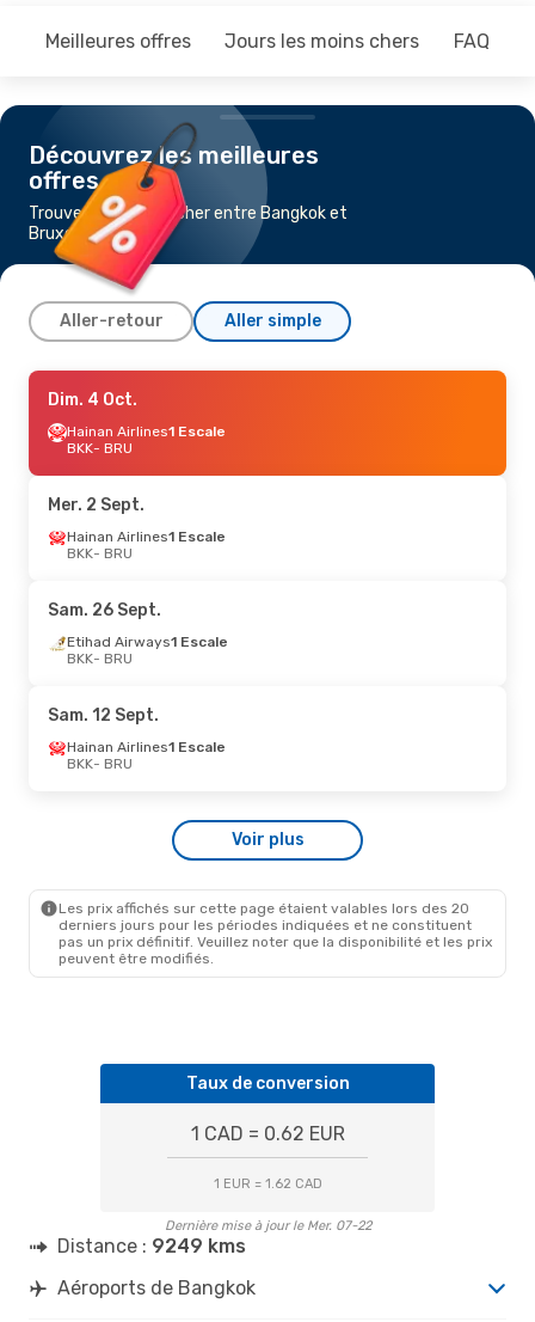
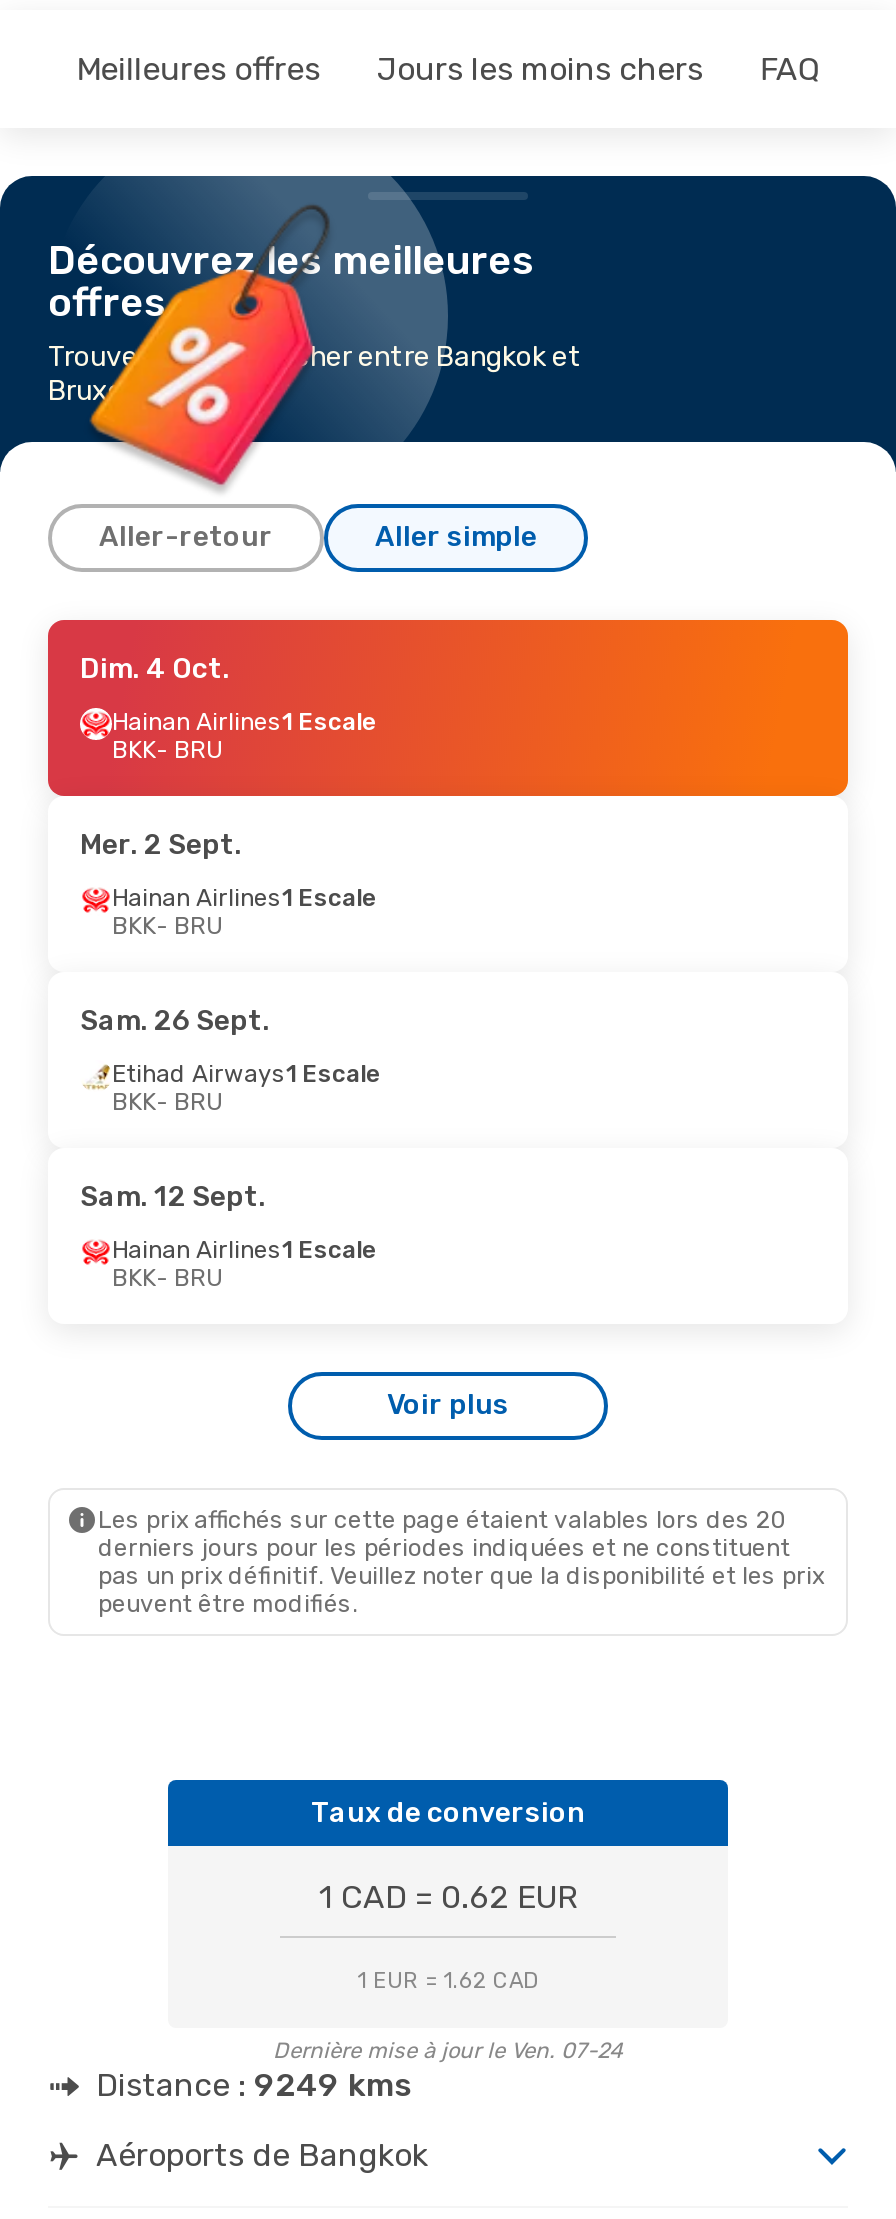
- Dernière mise à jour le Mer. 07-22
+ Dernière mise à jour le Ven. 07-24
